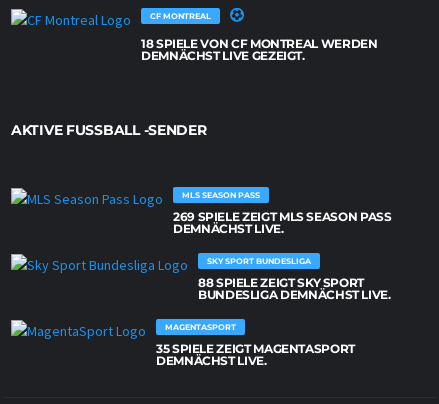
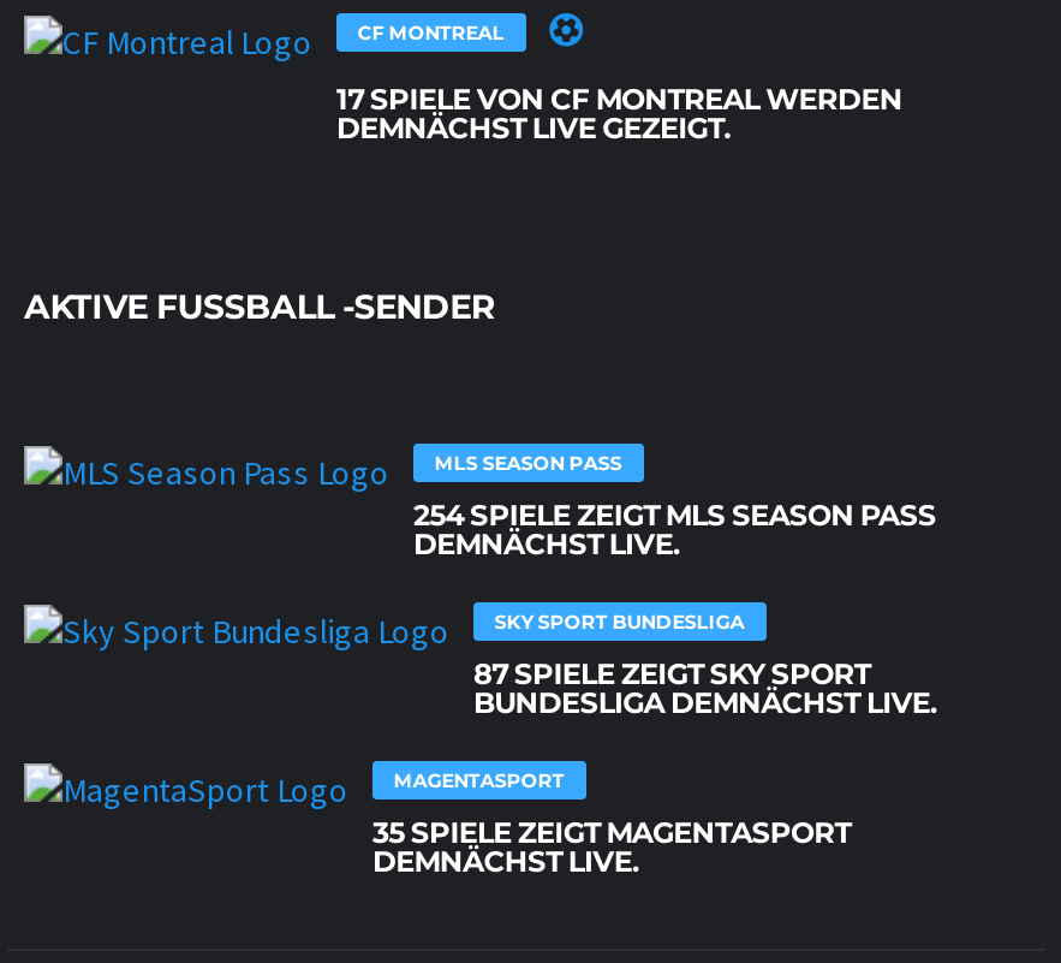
- 18 SPIELE VON CF MONTREAL WERDEN
+ 17 SPIELE VON CF MONTREAL WERDEN

- 269 SPIELE ZEIGT MLS SEASON PASS
+ 254 SPIELE ZEIGT MLS SEASON PASS

- 88 SPIELE ZEIGT SKY SPORT
+ 87 SPIELE ZEIGT SKY SPORT
